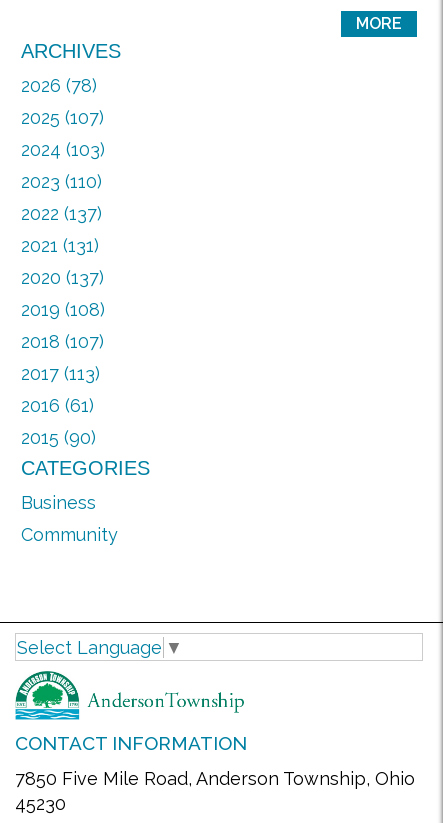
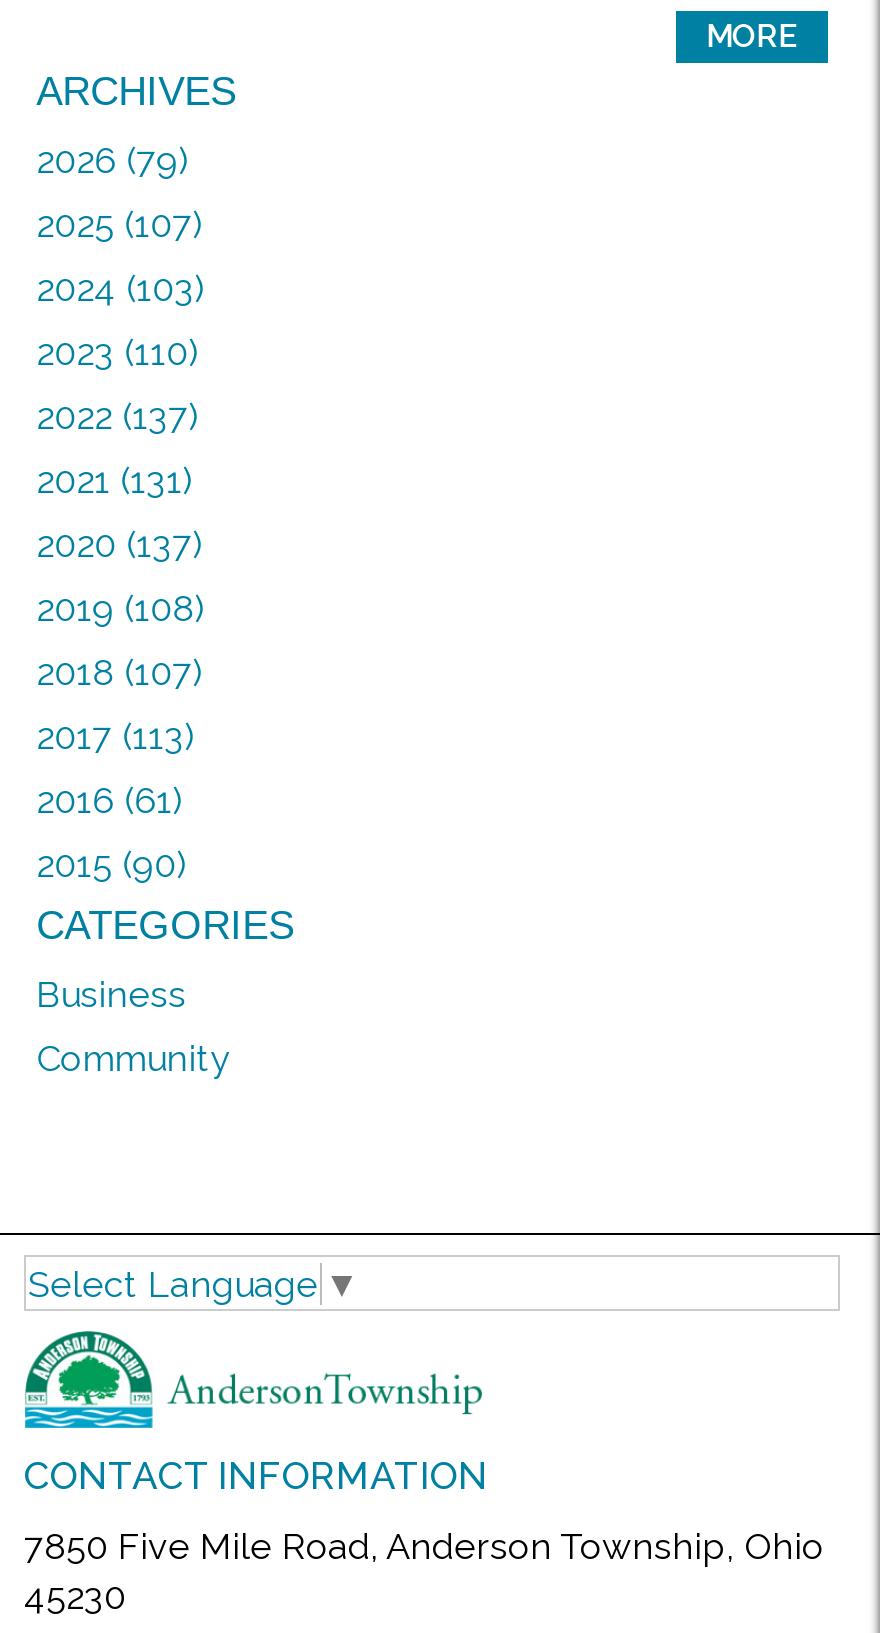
- 2026 (78)
+ 2026 (79)
